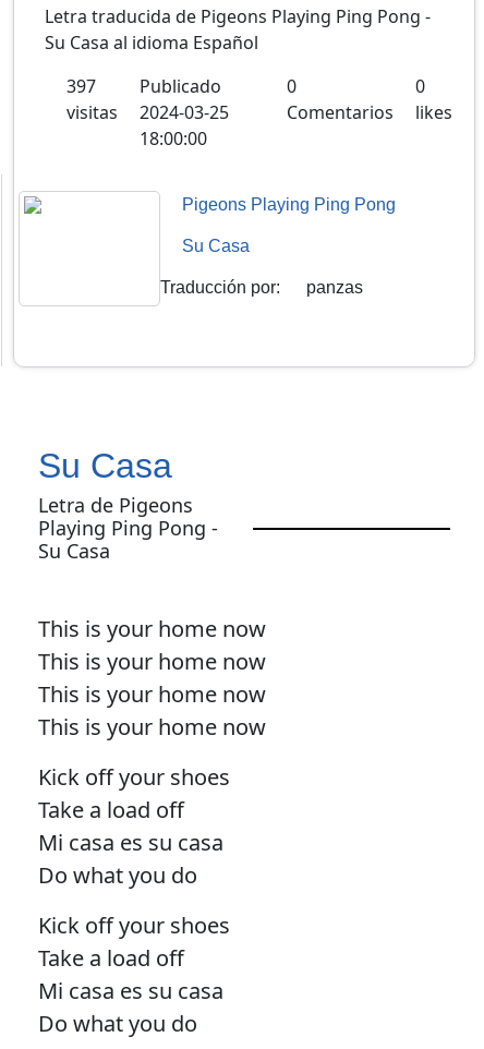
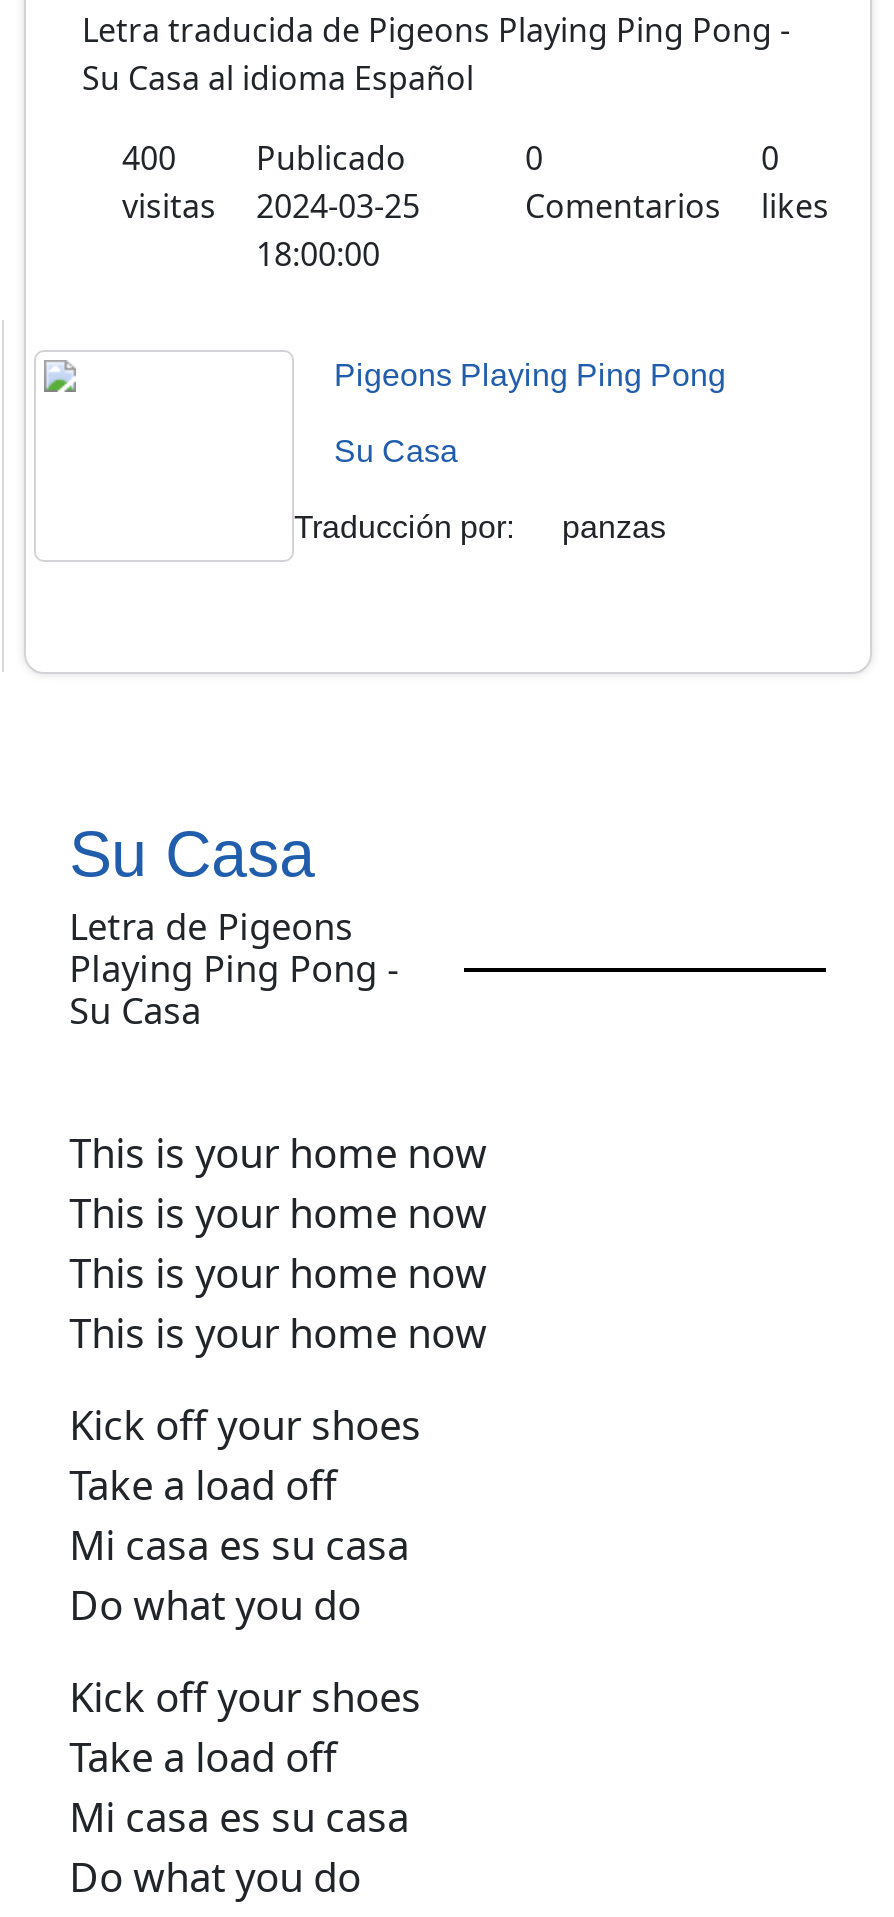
- 397 Publicado
+ 400 Publicado
